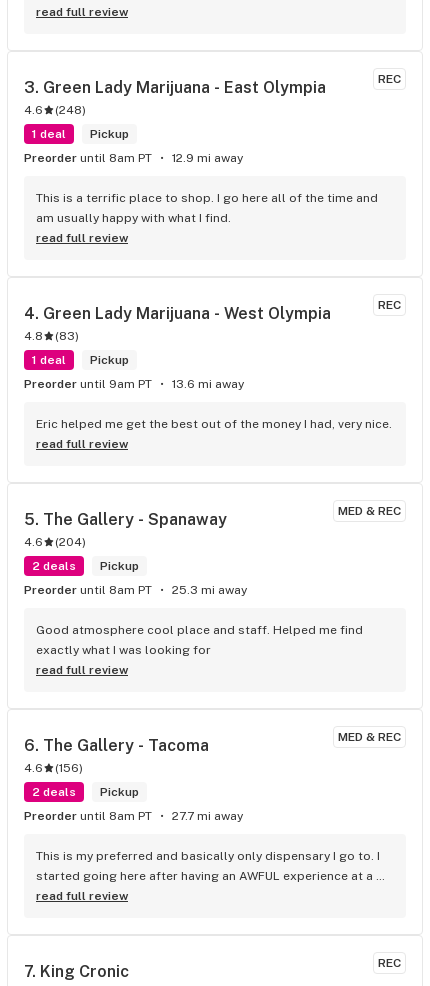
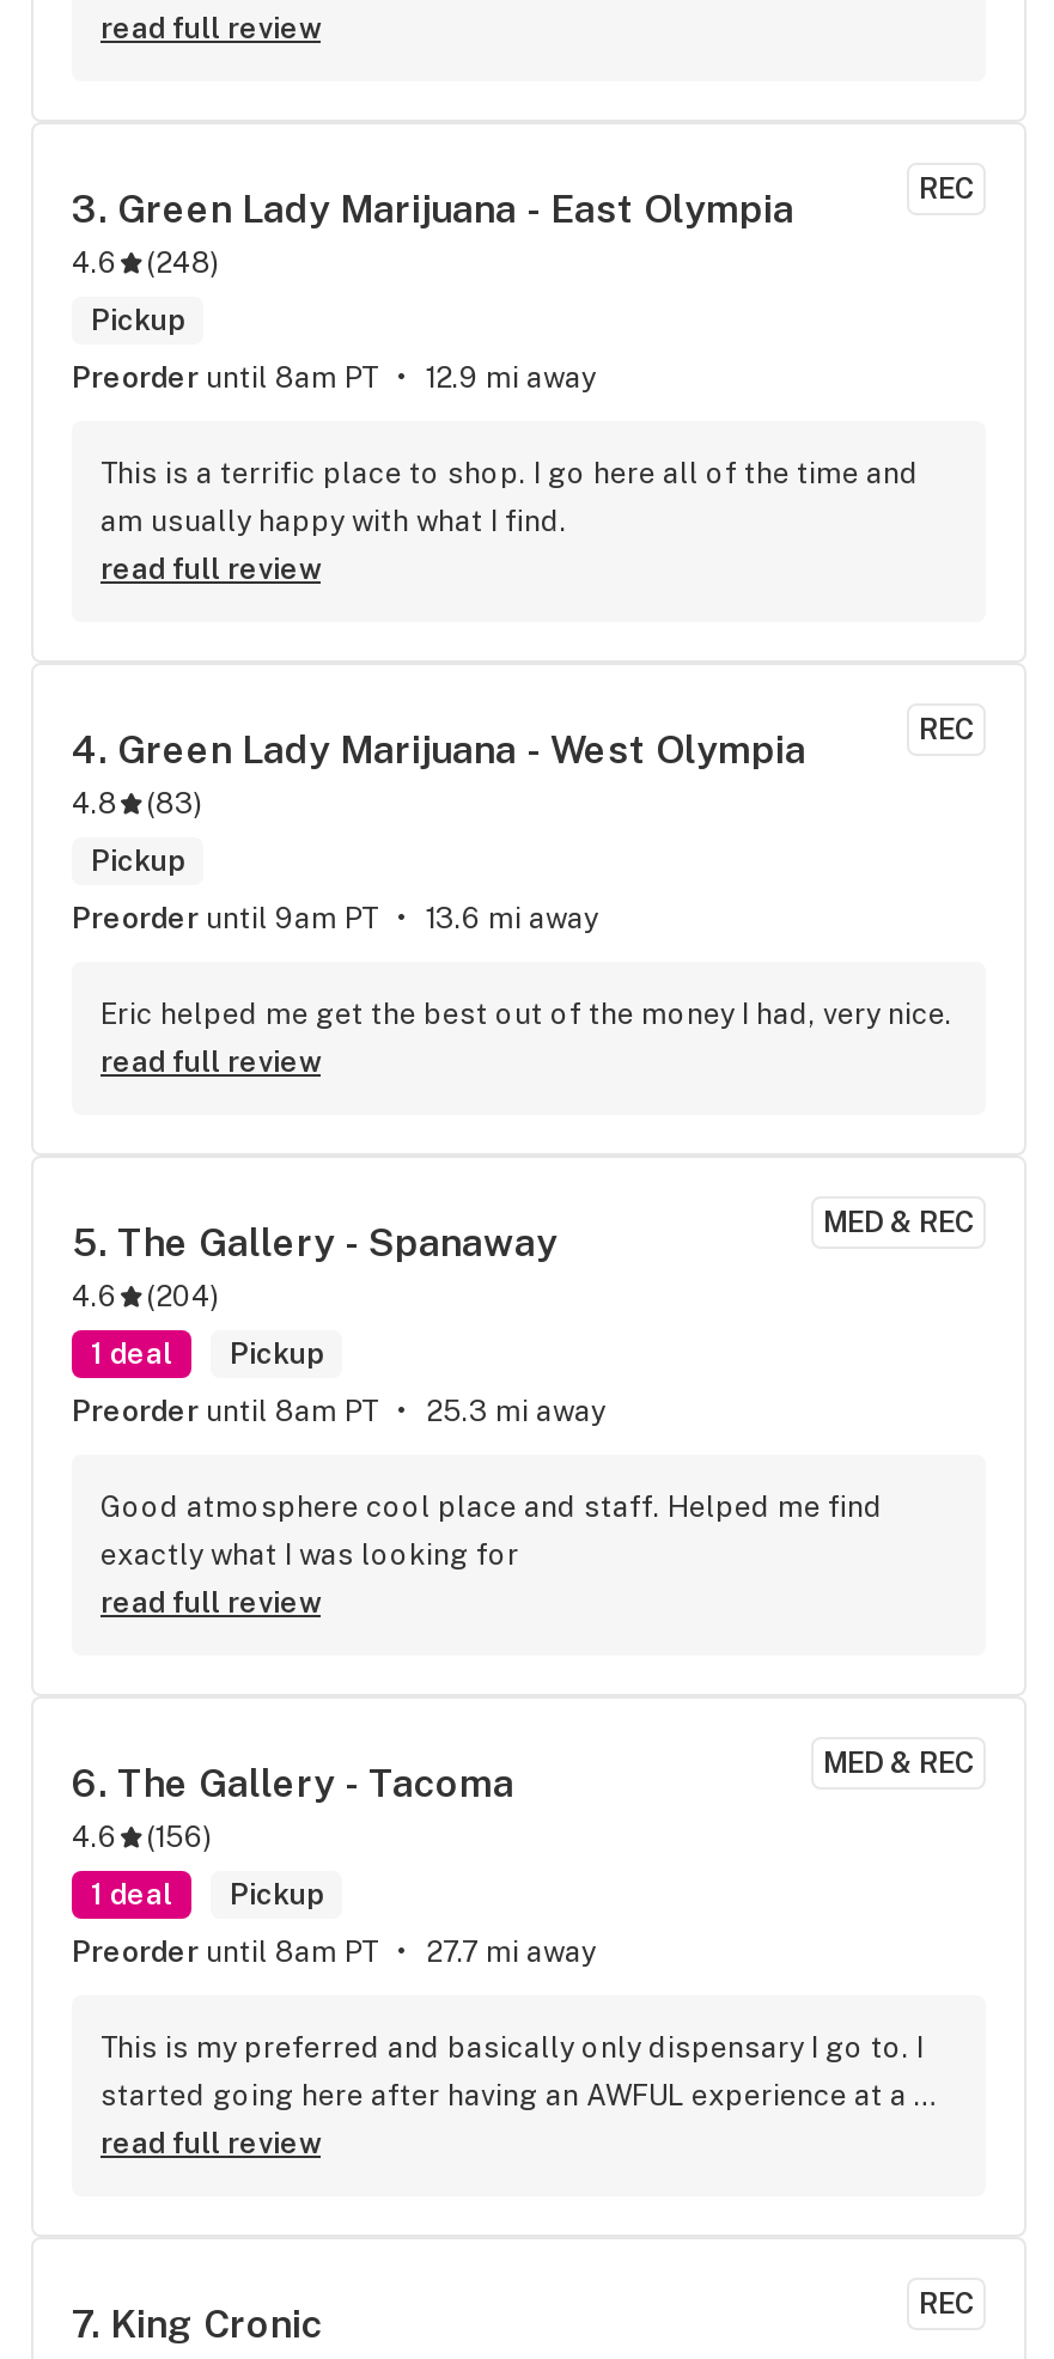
- 1 deal

- 1 deal

- 2 deals Pickup
+ 1 deal Pickup

- 2 deals Pickup
+ 1 deal Pickup
